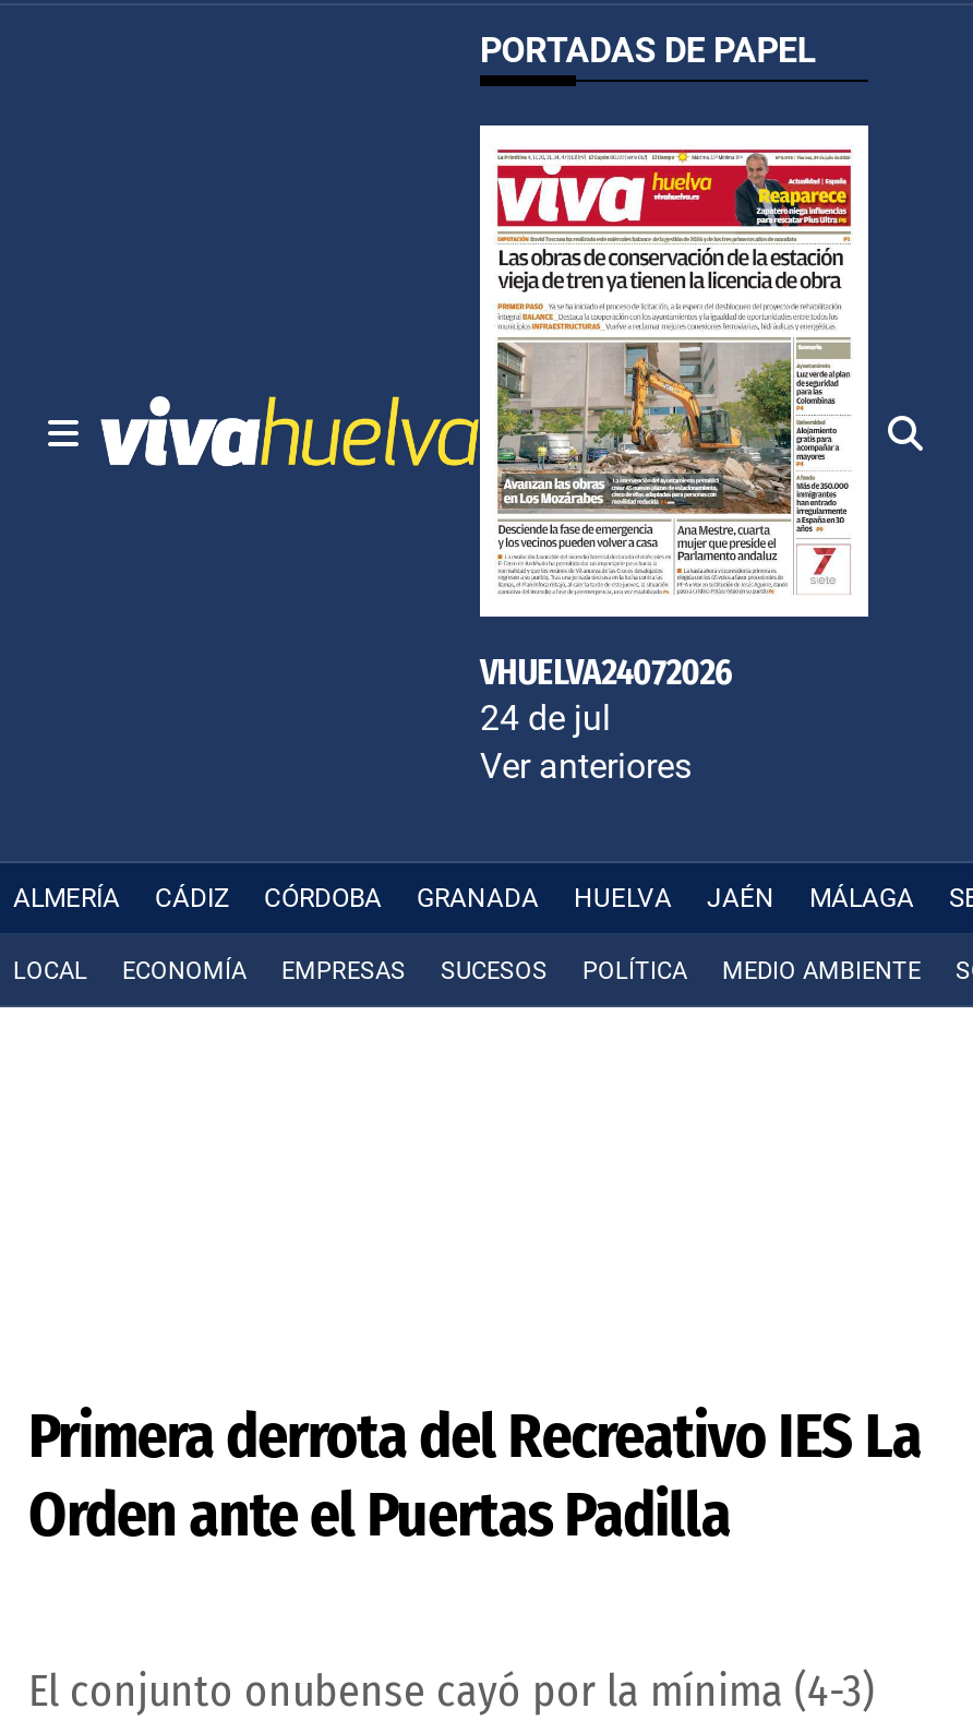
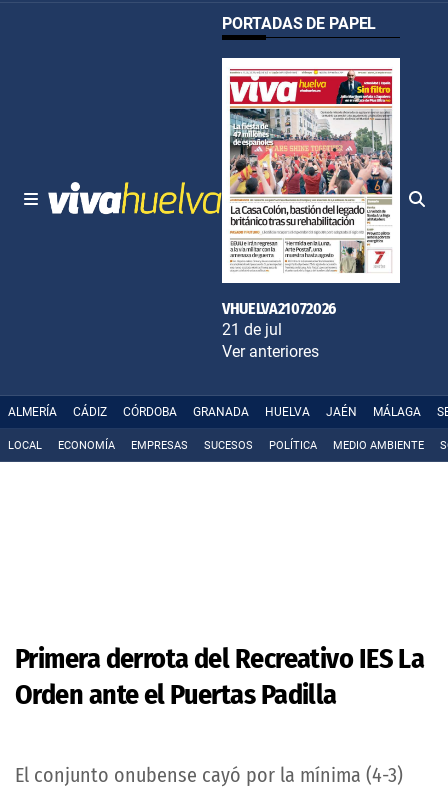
- [image]
- VHUELVA24072026
- 24 de jul
+ [image]
+ VHUELVA21072026
+ 21 de jul
